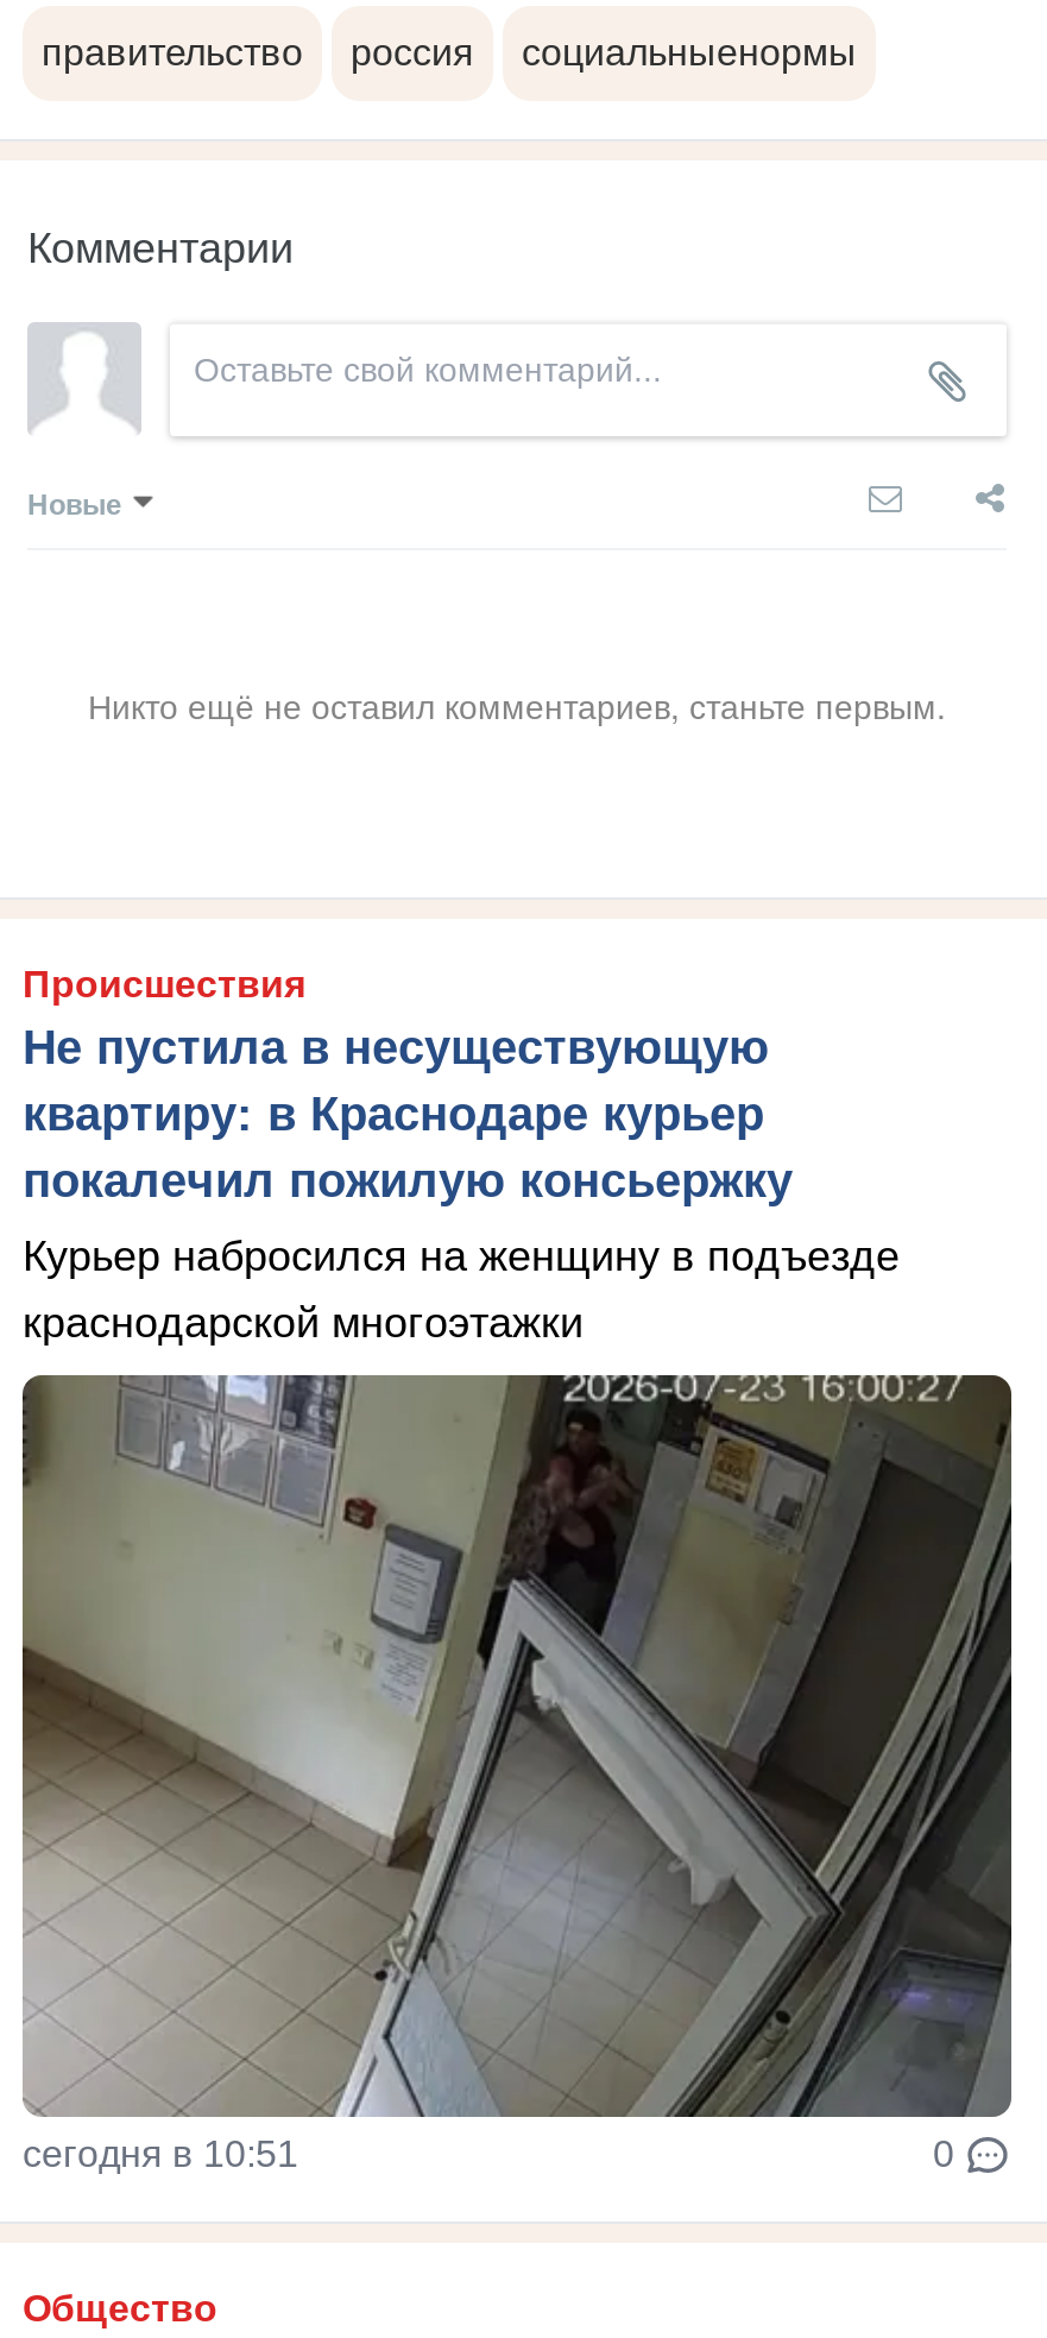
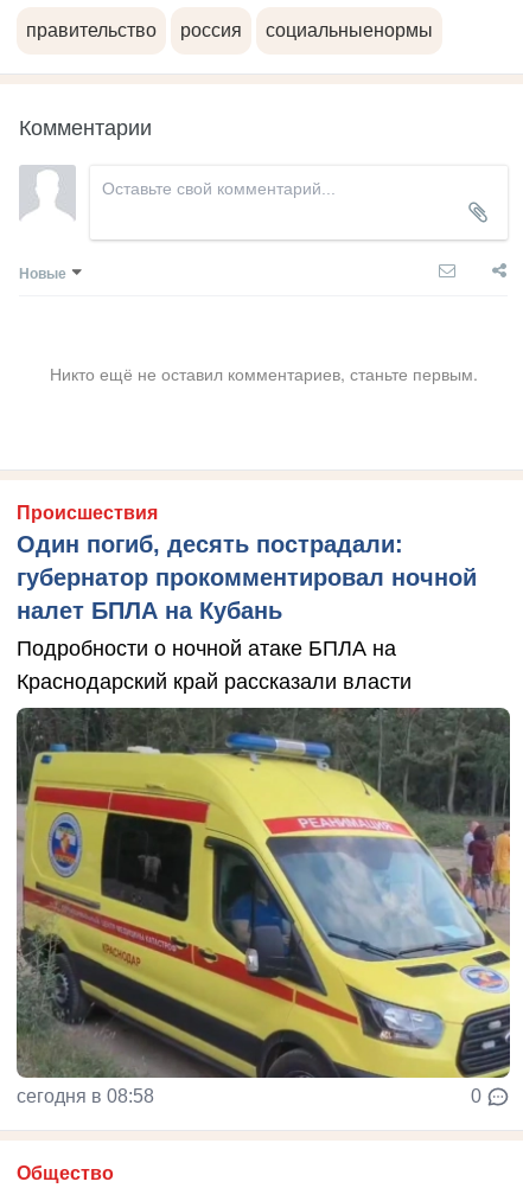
- Не пустила в несуществующую
- квартиру: в Краснодаре курьер
- покалечил пожилую консьержку
+ Один погиб, десять пострадали:
+ губернатор прокомментировал ночной
+ налет БПЛА на Кубань

- Курьер набросился на женщину в подъезде
- краснодарской многоэтажки
+ Подробности о ночной атаке БПЛА на
+ Краснодарский край рассказали власти

- [image]
- сегодня в 10:51
+ [image]
+ сегодня в 08:58
